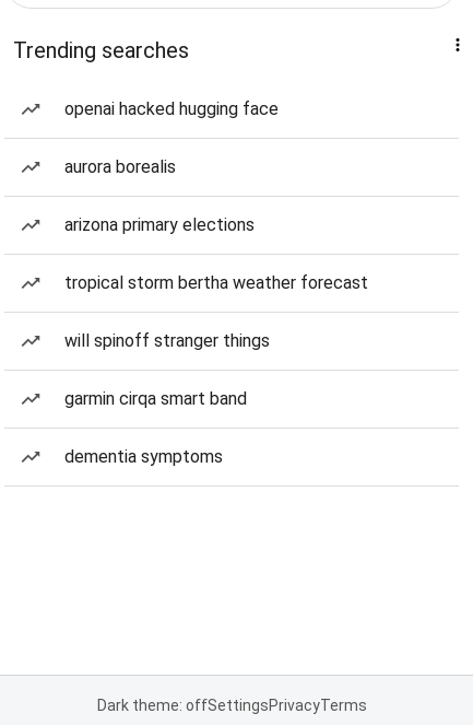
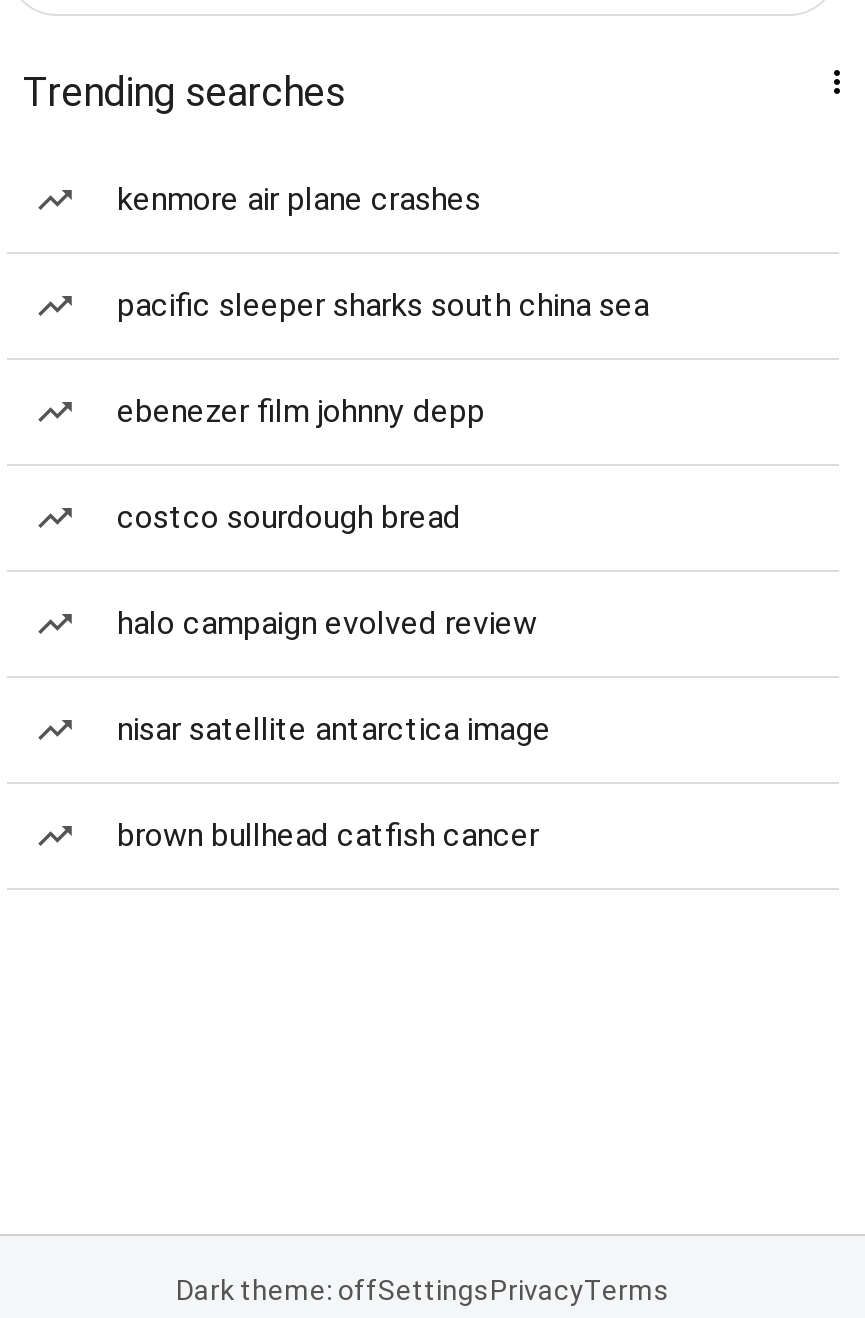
- openai hacked hugging face
+ kenmore air plane crashes

- aurora borealis
+ pacific sleeper sharks south china sea

- arizona primary elections
+ ebenezer film johnny depp

- tropical storm bertha weather forecast
+ costco sourdough bread

- will spinoff stranger things
+ halo campaign evolved review

- garmin cirqa smart band
+ nisar satellite antarctica image

- dementia symptoms
+ brown bullhead catfish cancer
